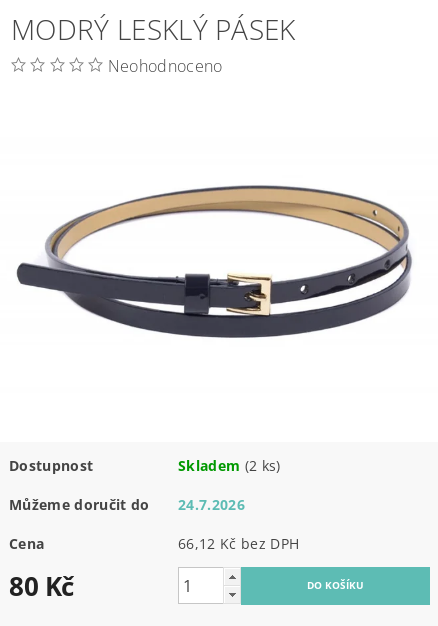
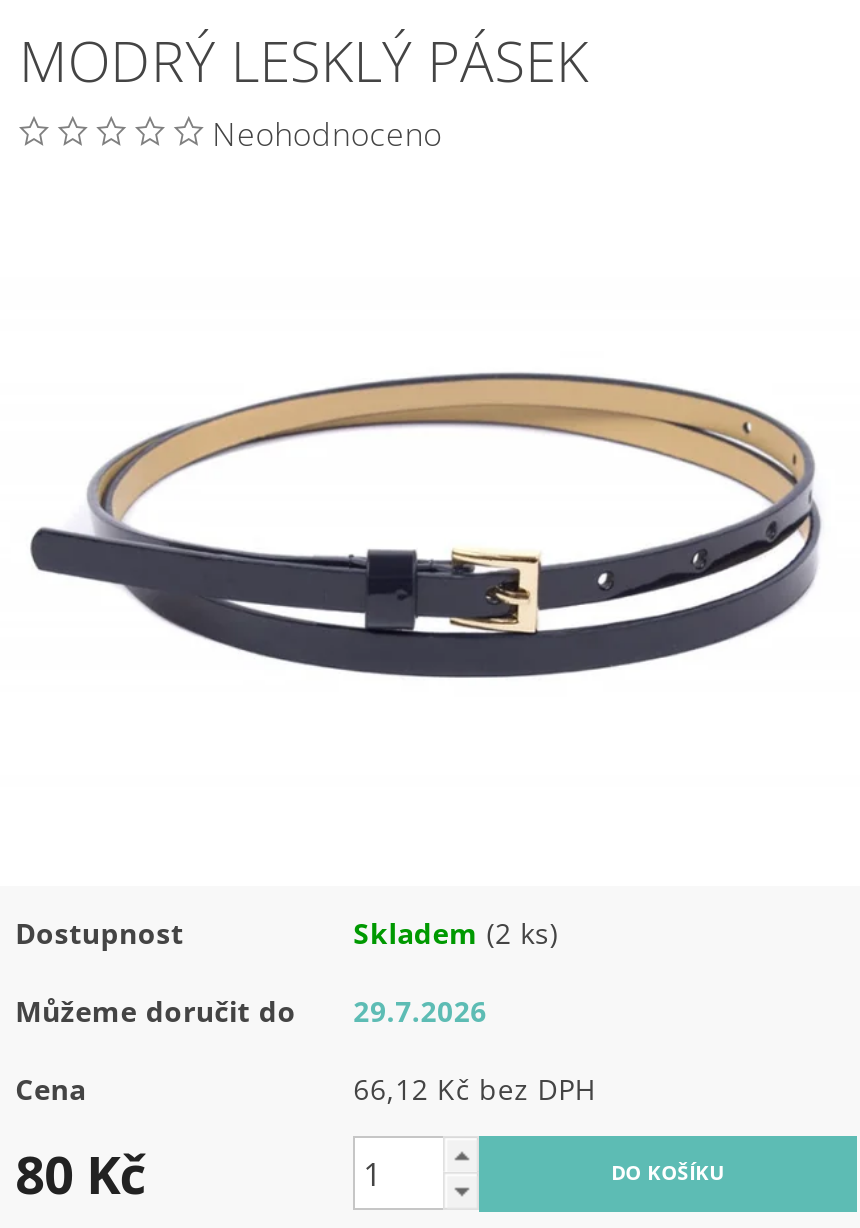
- Můžeme doručit do 24.7.2026
+ Můžeme doručit do 29.7.2026
